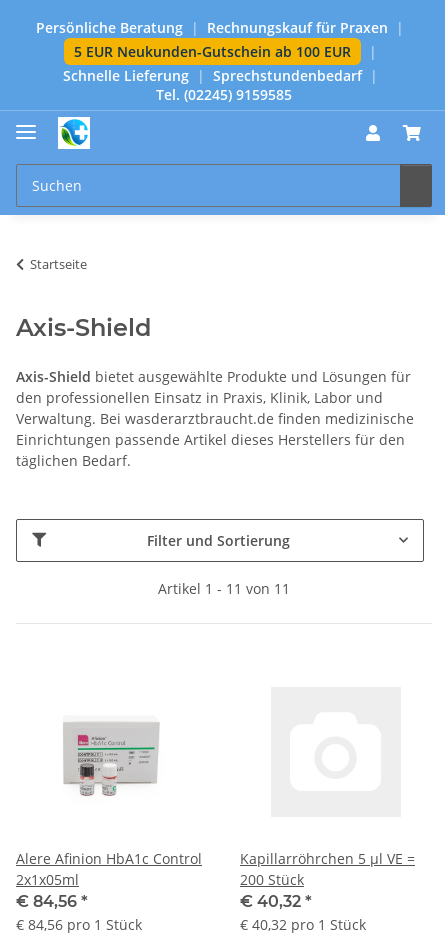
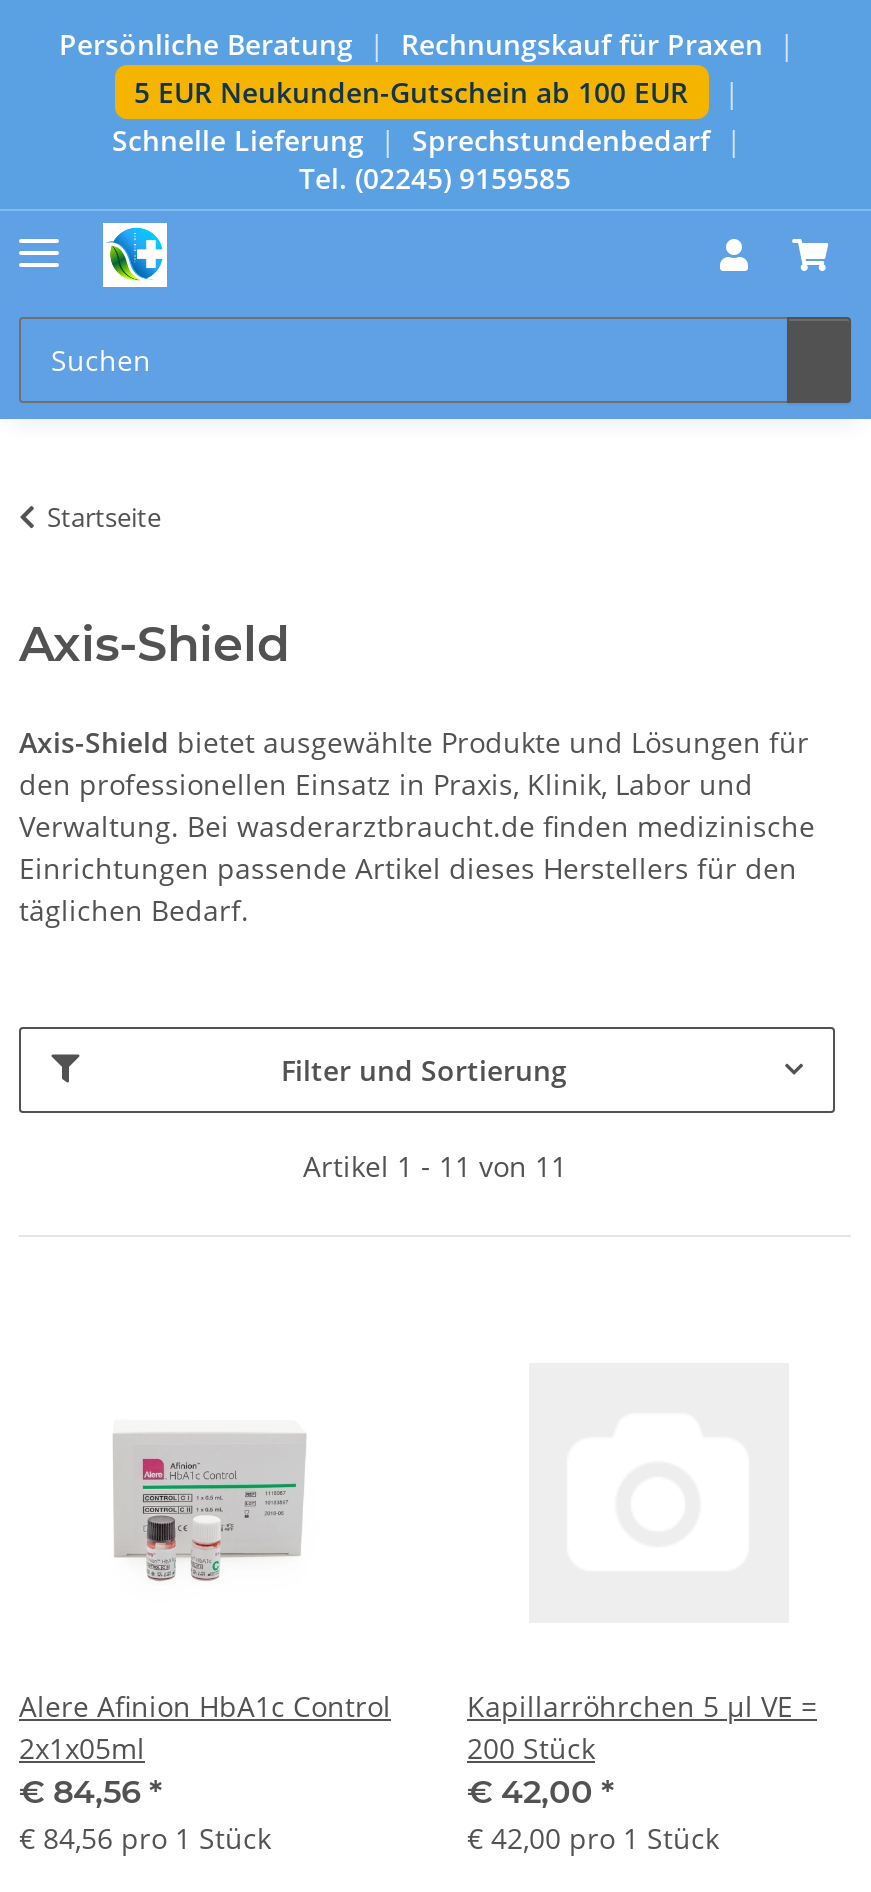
- € 40,32 *
+ € 42,00 *

- € 40,32 pro 1 Stück
+ € 42,00 pro 1 Stück
